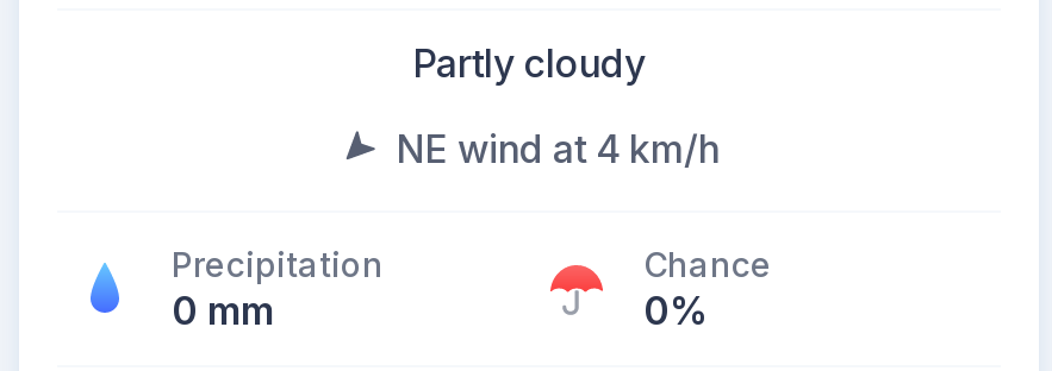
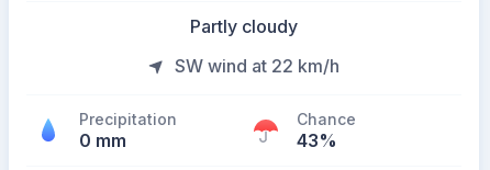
- NE wind at 4 km/h
+ SW wind at 22 km/h

- 0%
+ 43%
